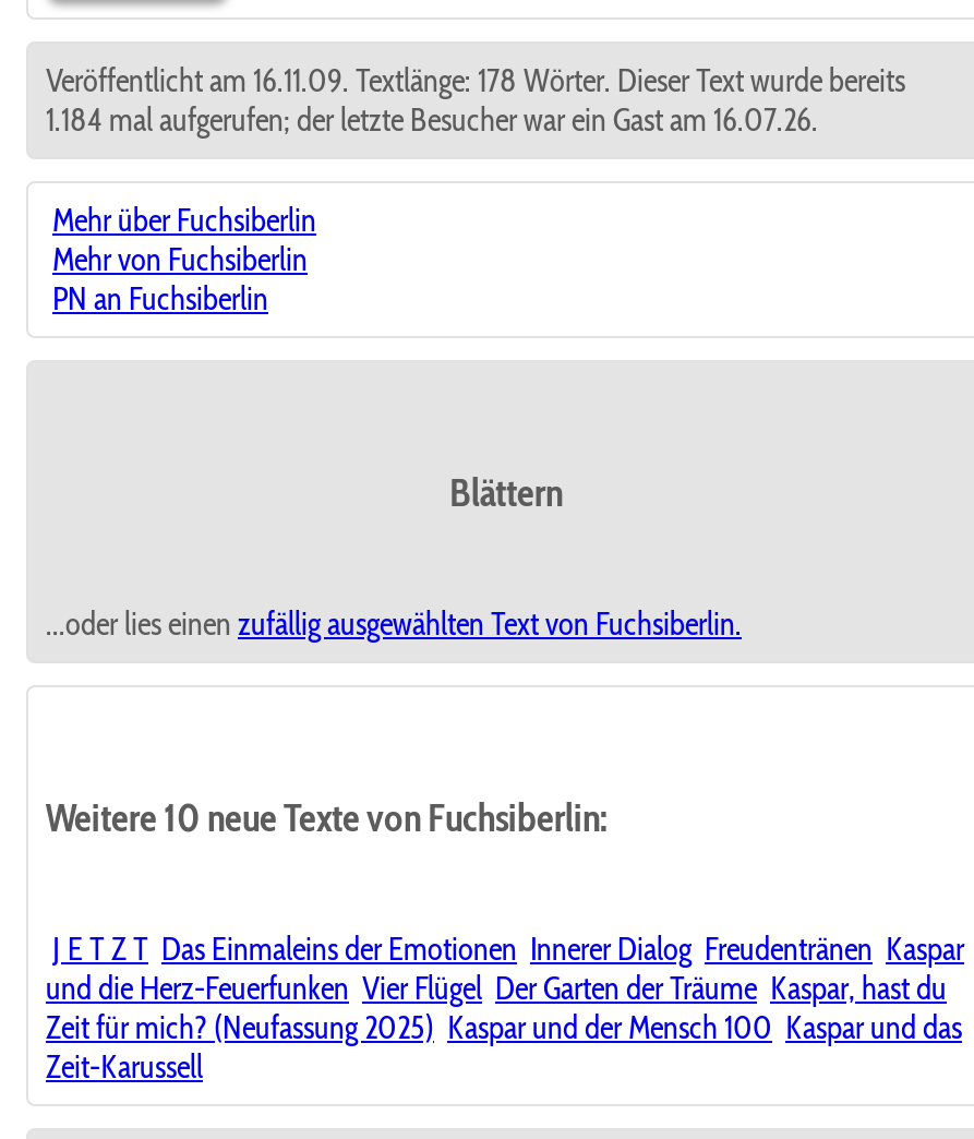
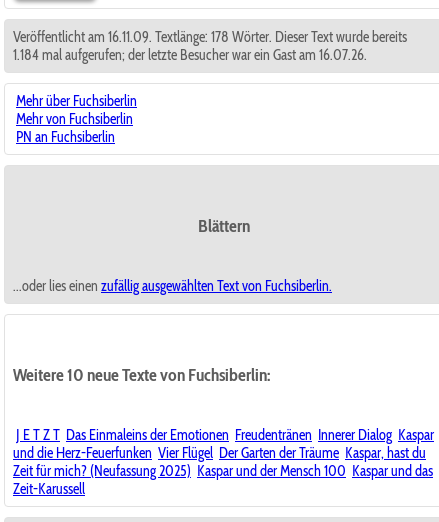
- J E T Z T Das Einmaleins der Emotionen Innerer Dialog Freudentränen Kaspar
+ J E T Z T Das Einmaleins der Emotionen Freudentränen Innerer Dialog Kaspar
